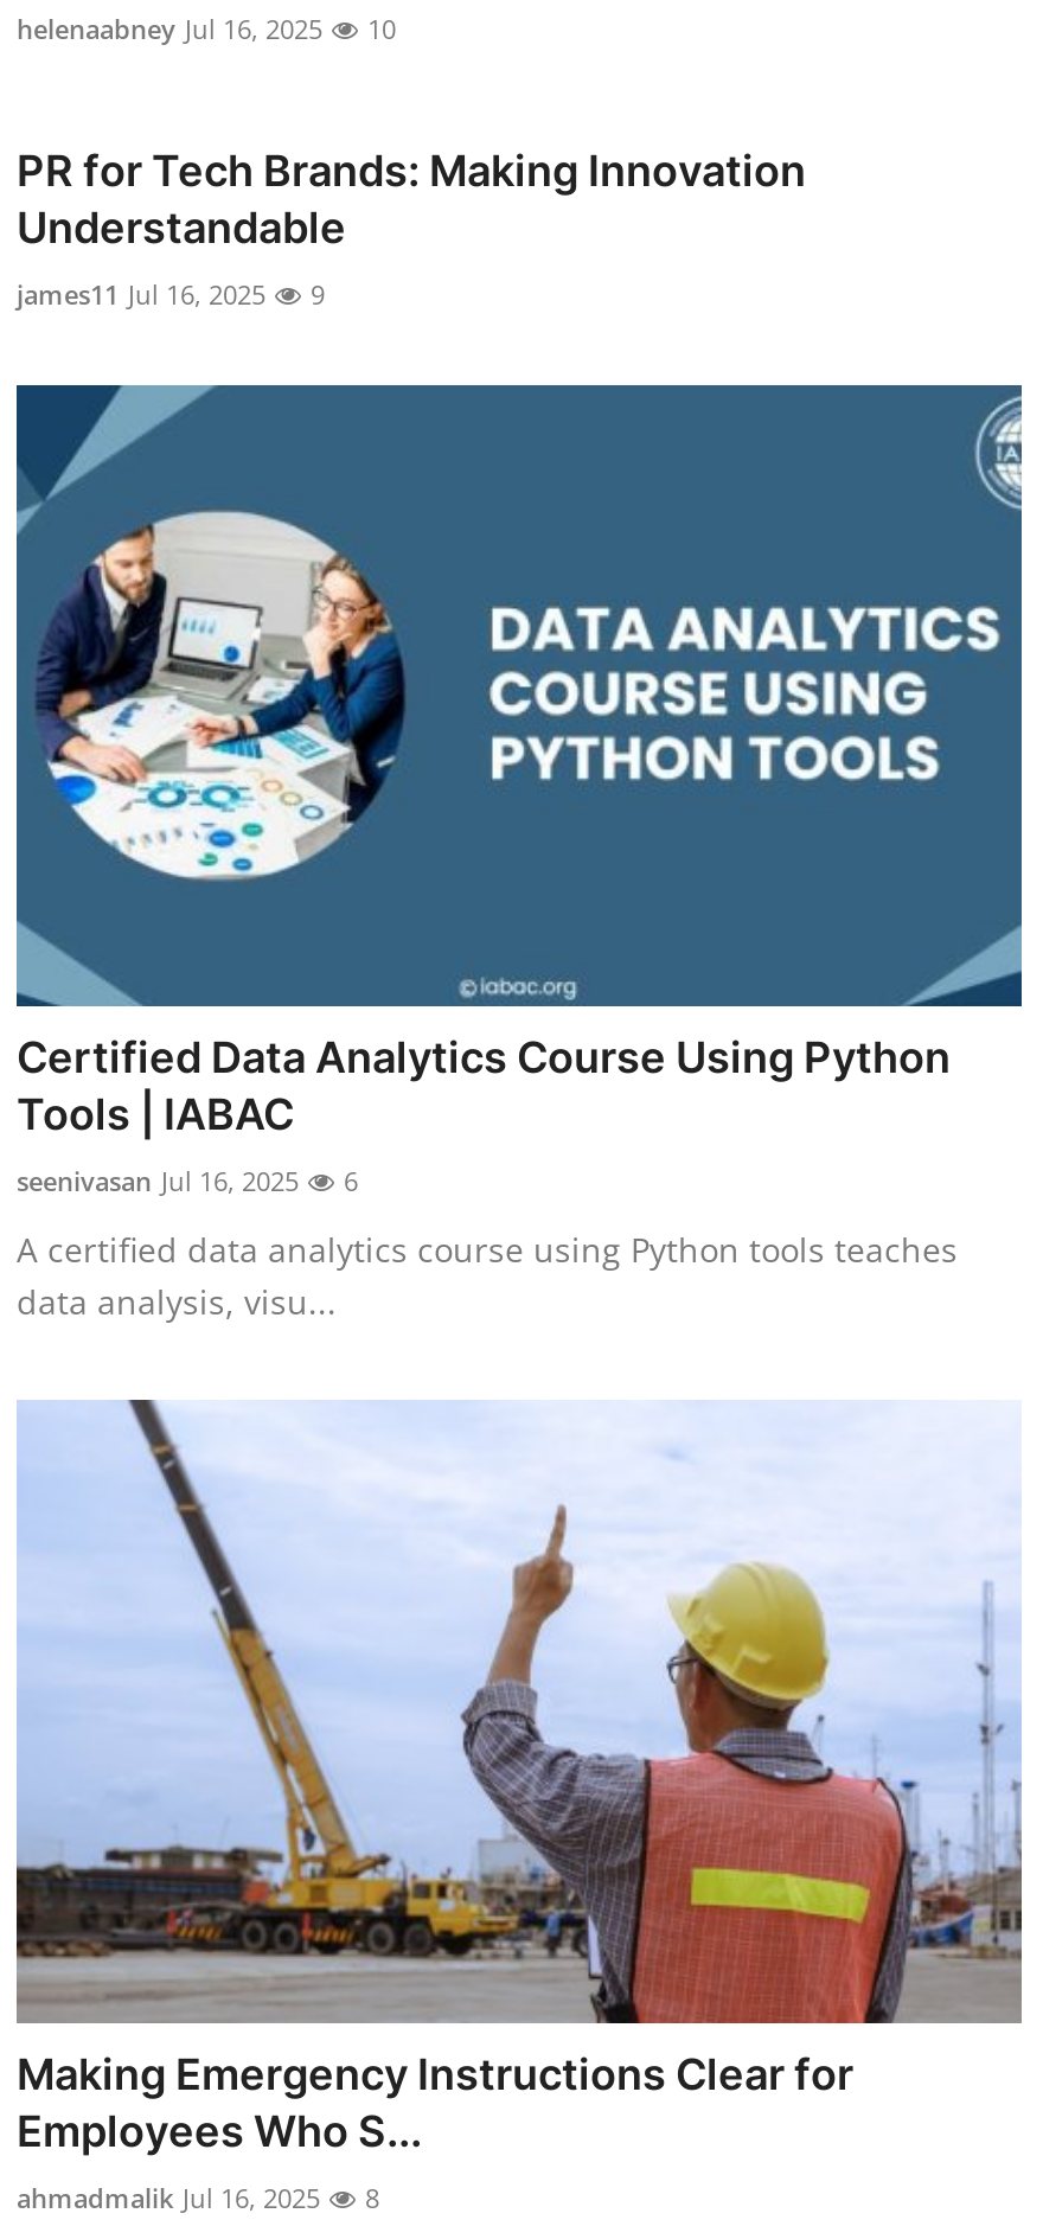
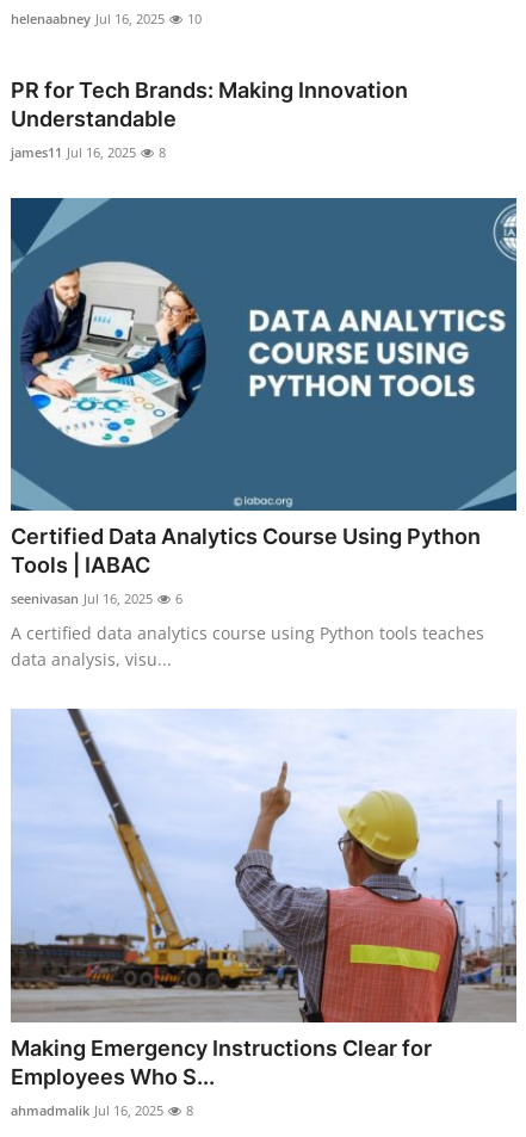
- james11 Jul 16, 2025 9
+ james11 Jul 16, 2025 8
